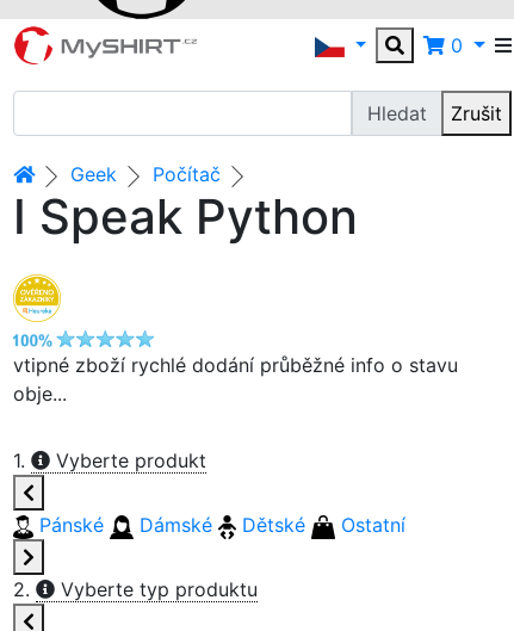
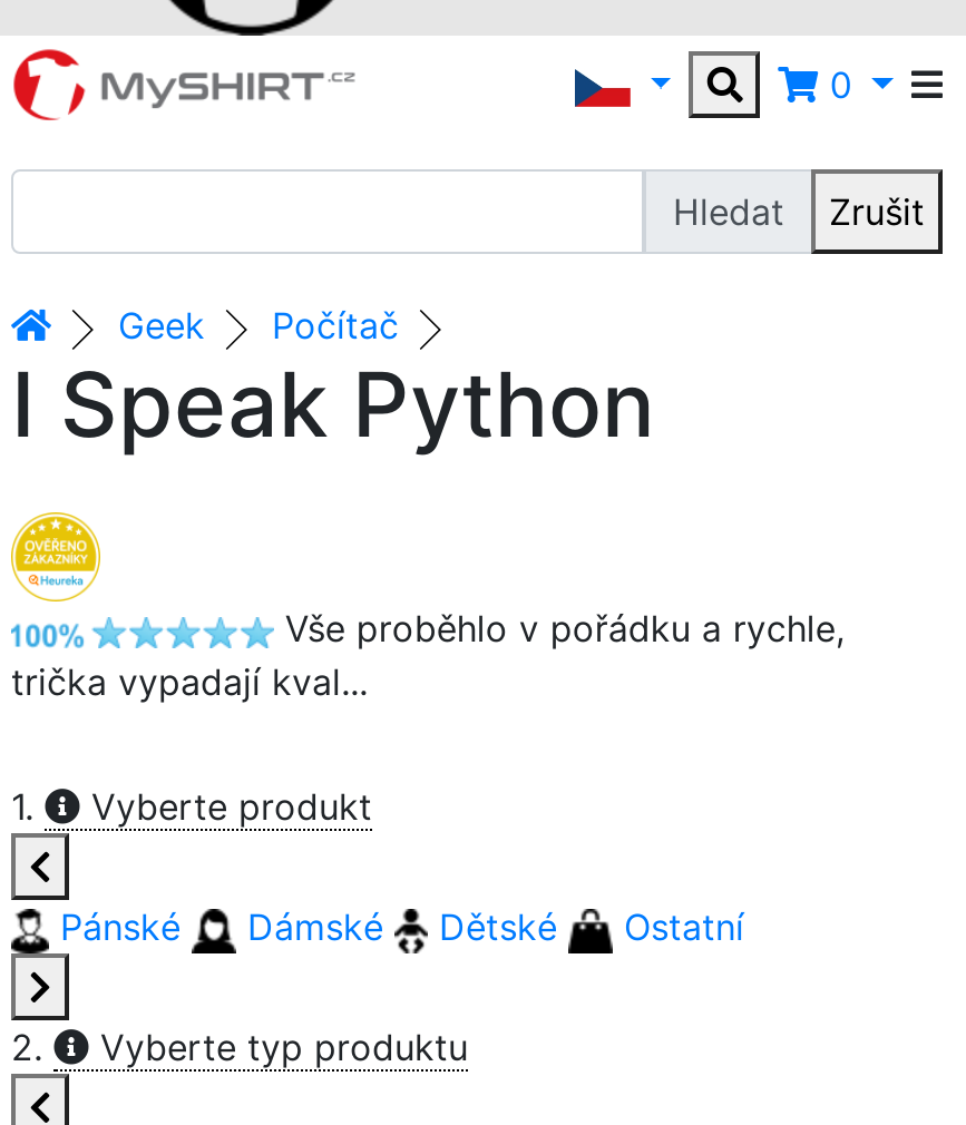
- vtipné zboží rychlé dodání průběžné info o stavu
- obje...
+ Vše proběhlo v pořádku a rychle,
+ trička vypadají kval...
